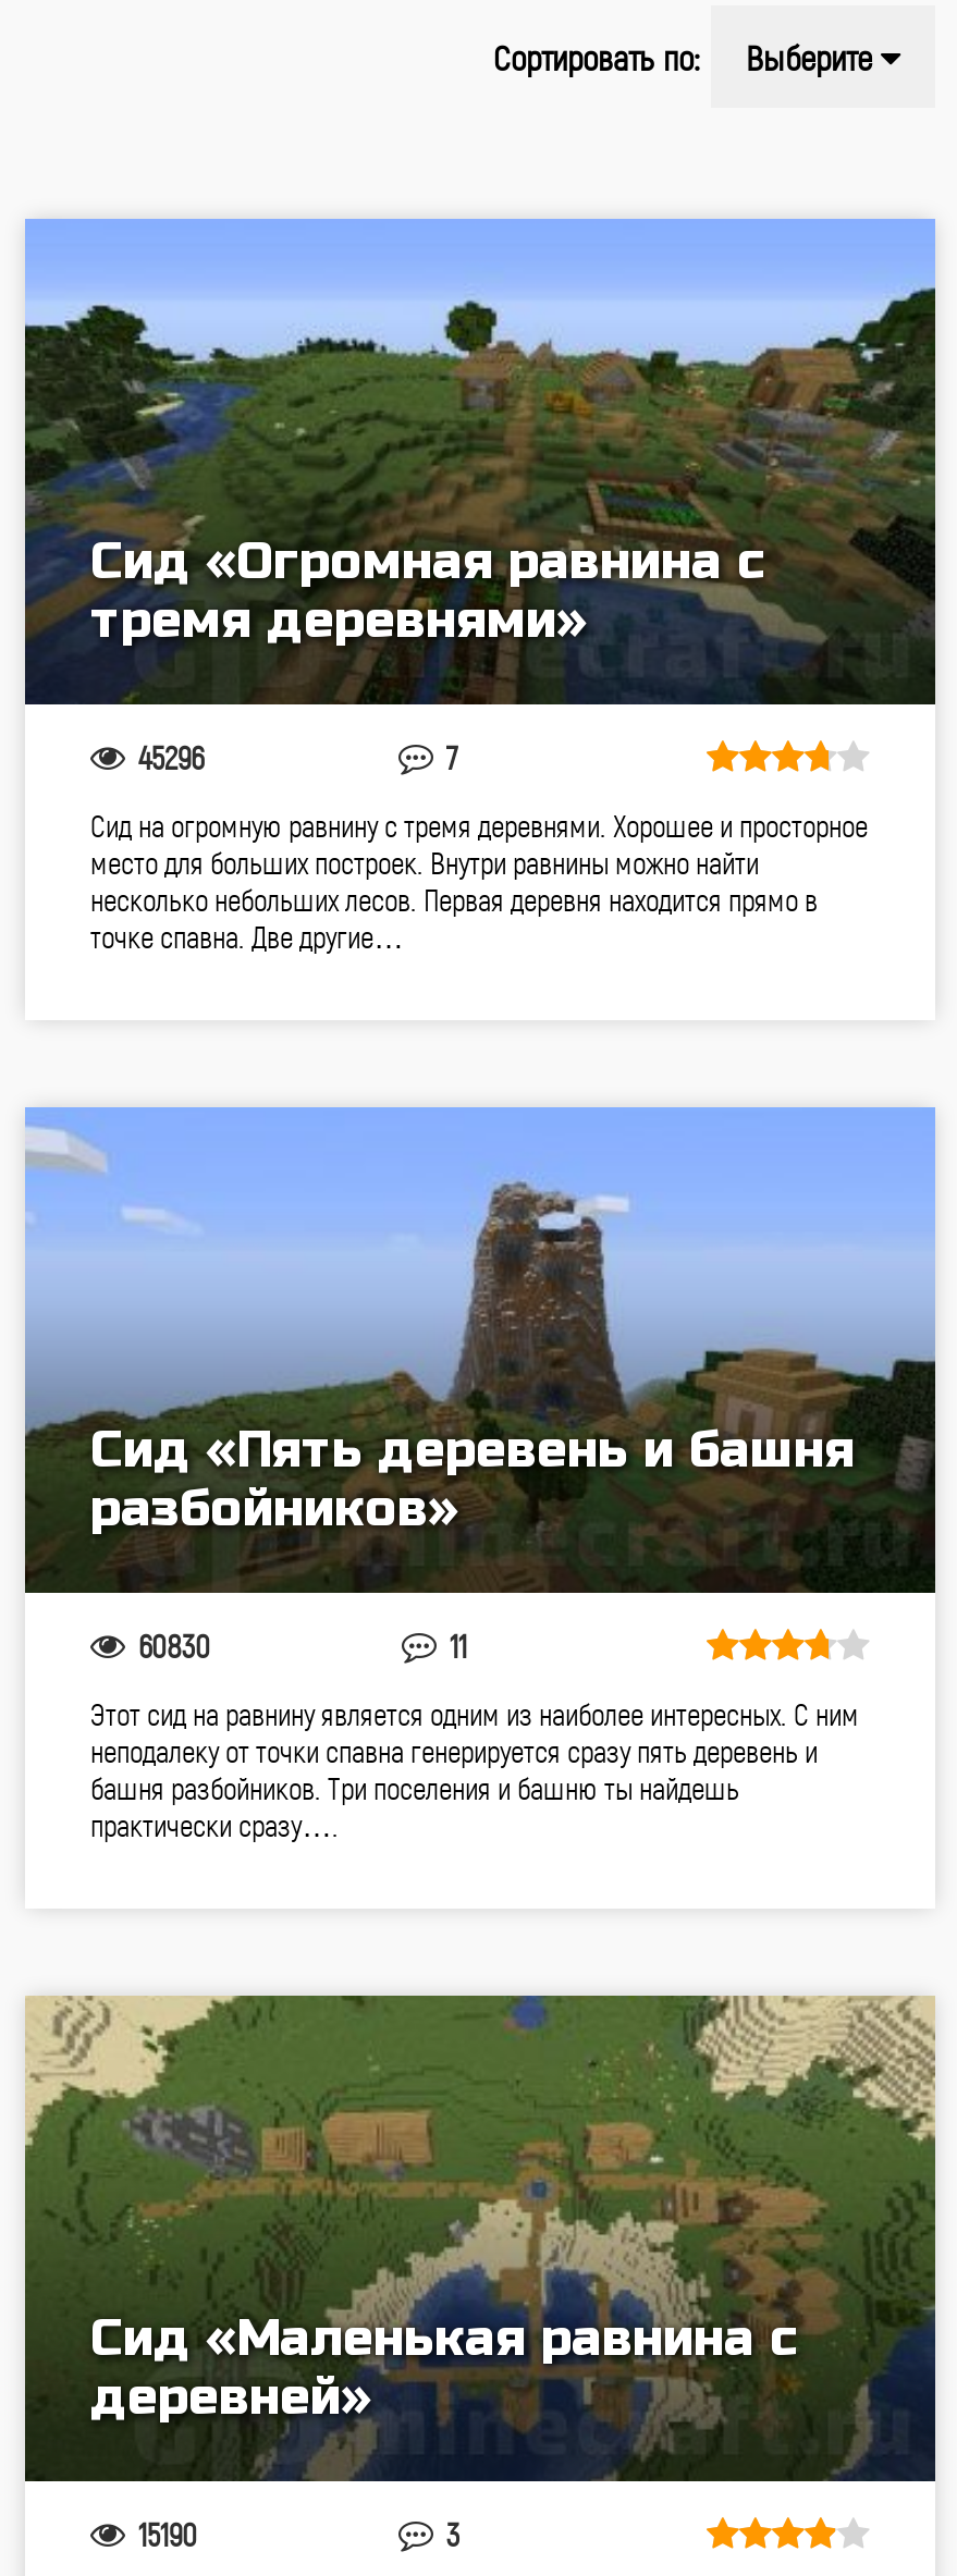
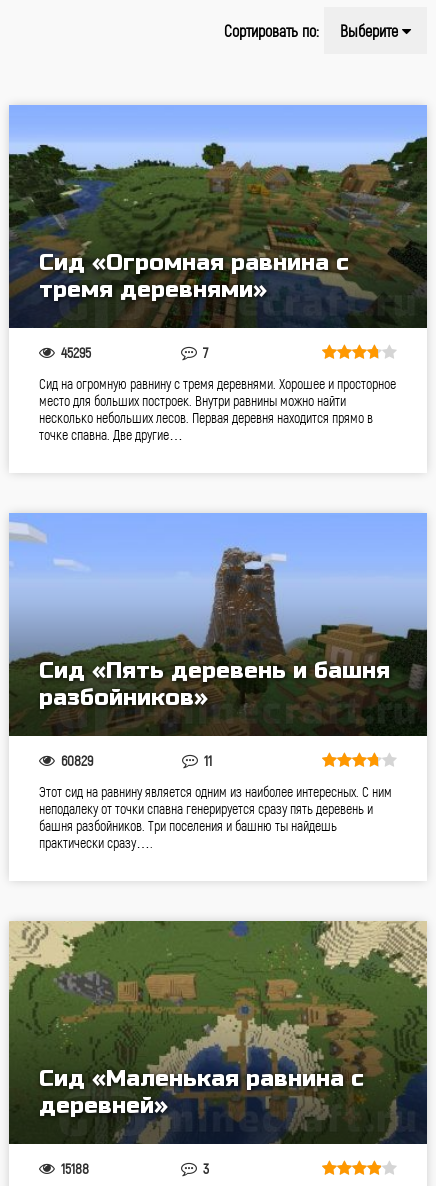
- 45296
+ 45295

- 60830
+ 60829

- 15190
+ 15188
